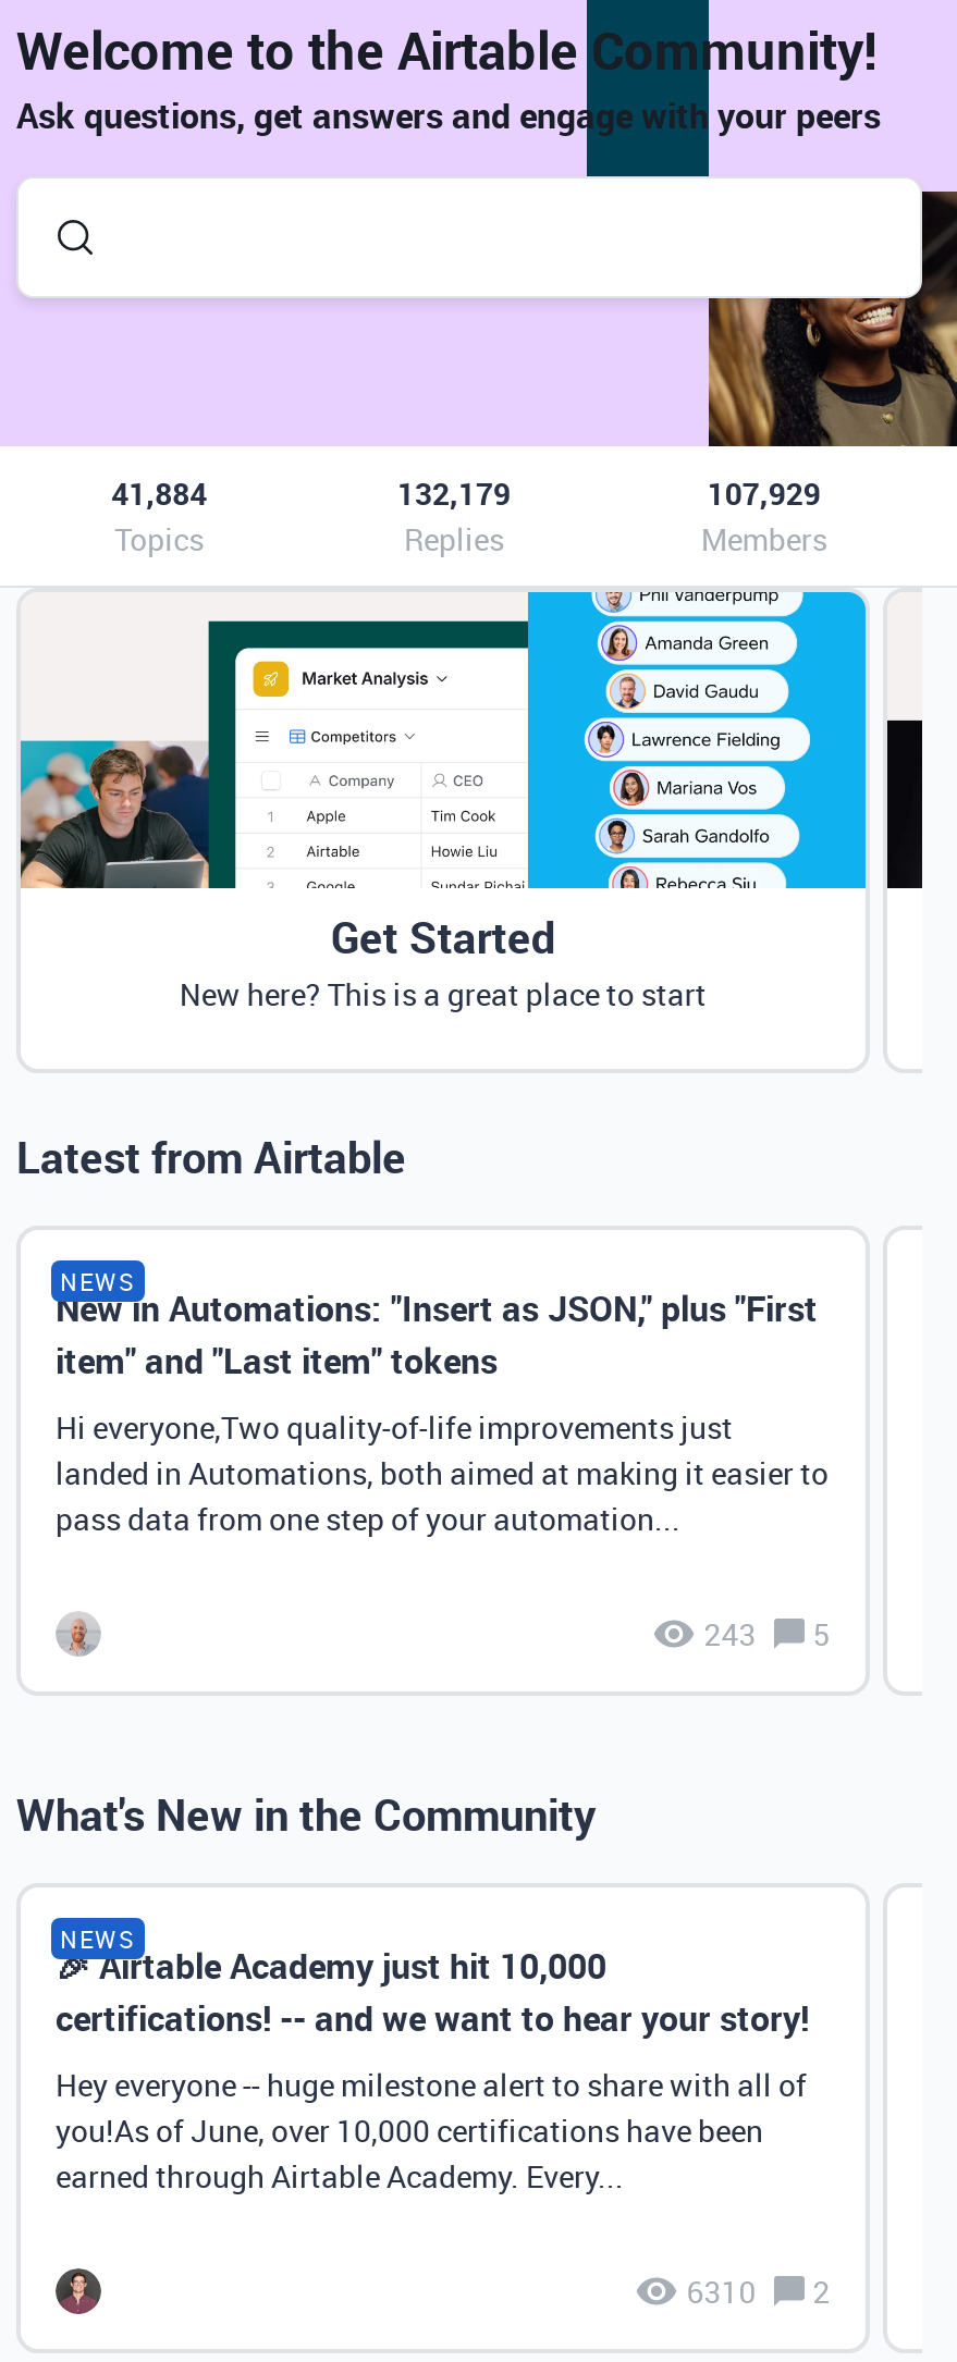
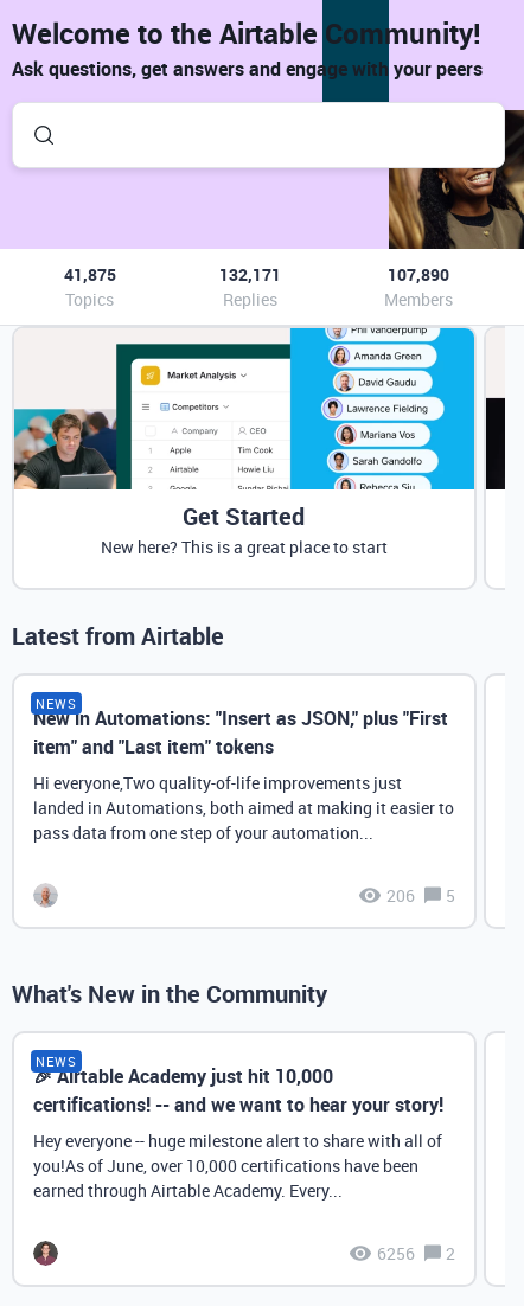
- 41,884
+ 41,875

- 132,179
+ 132,171

- 107,929
+ 107,890

- 243 5
+ 206 5

- 6310 2
+ 6256 2
